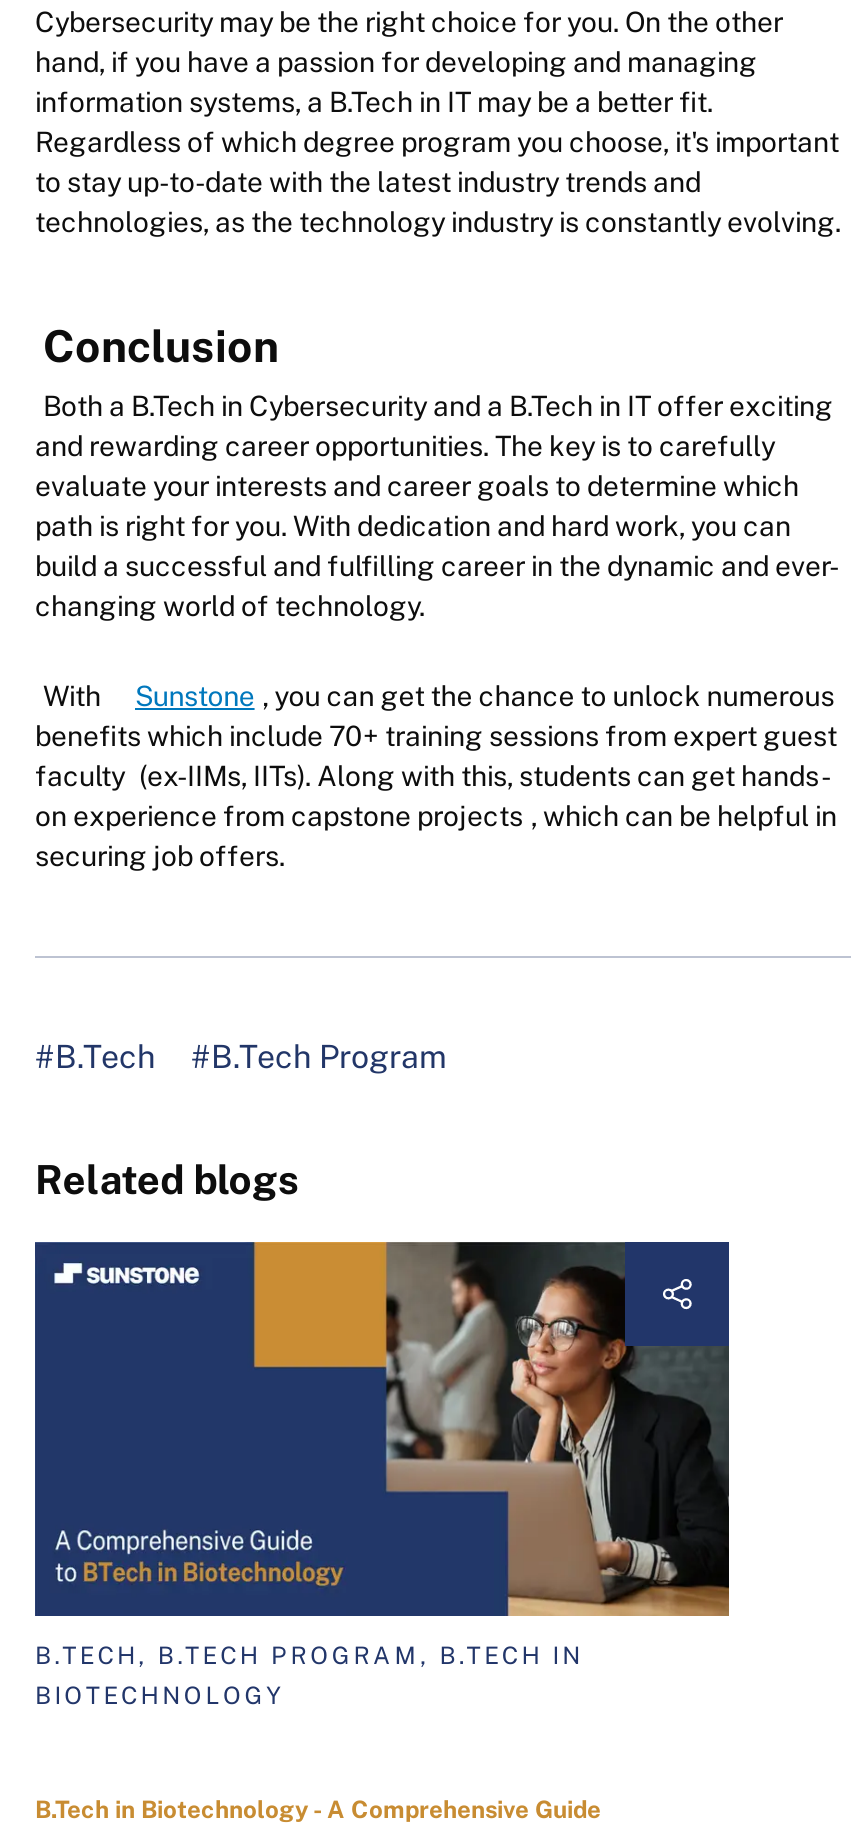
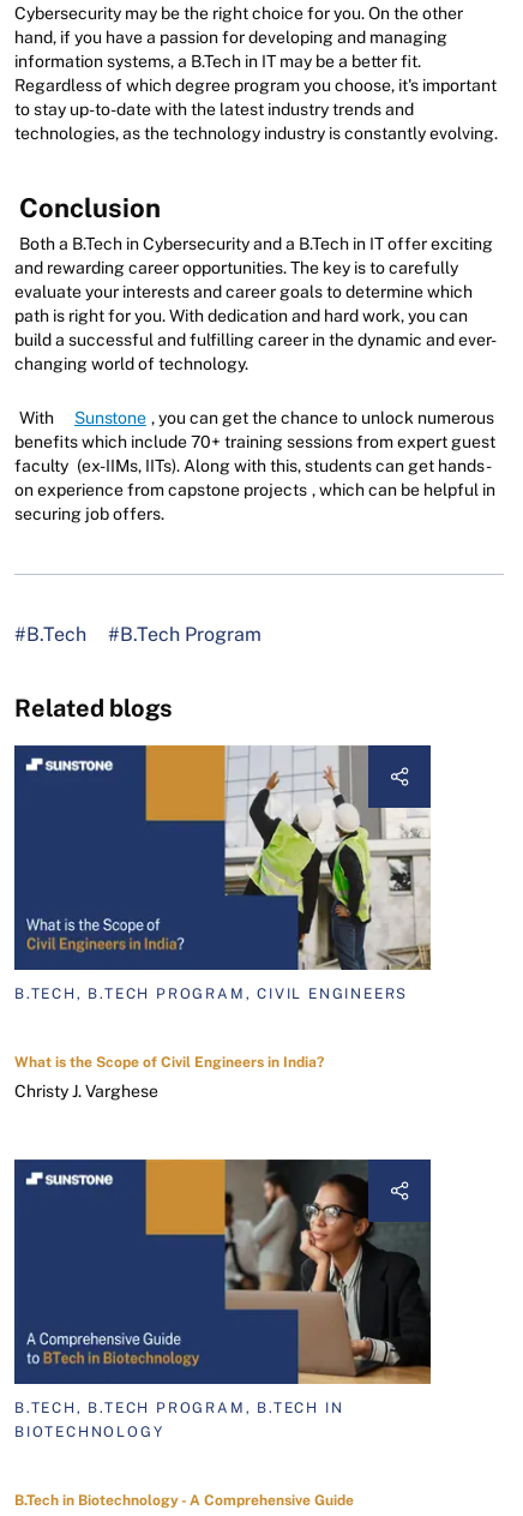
+ [image]
+ B.TECH, B.TECH PROGRAM, CIVIL ENGINEERS

+ What is the Scope of Civil Engineers in India?
+ Christy J. Varghese
